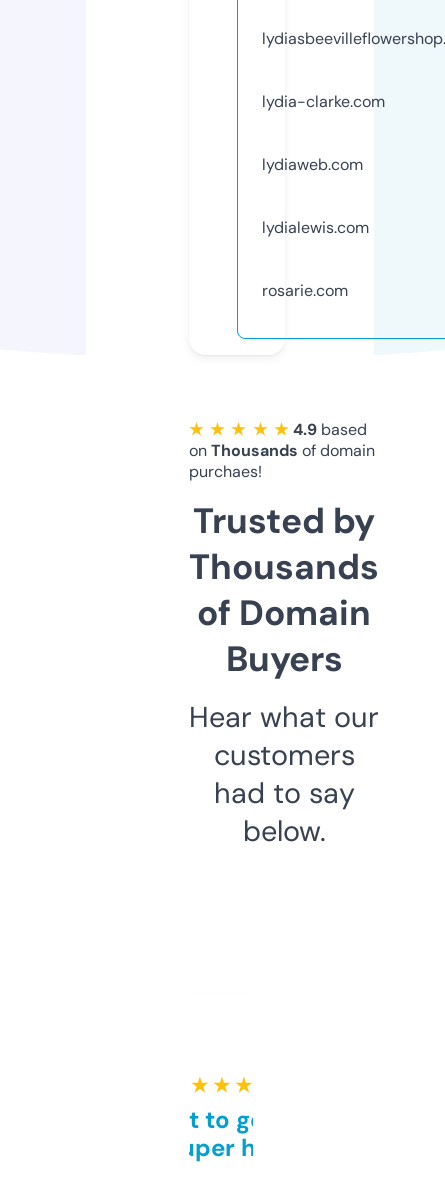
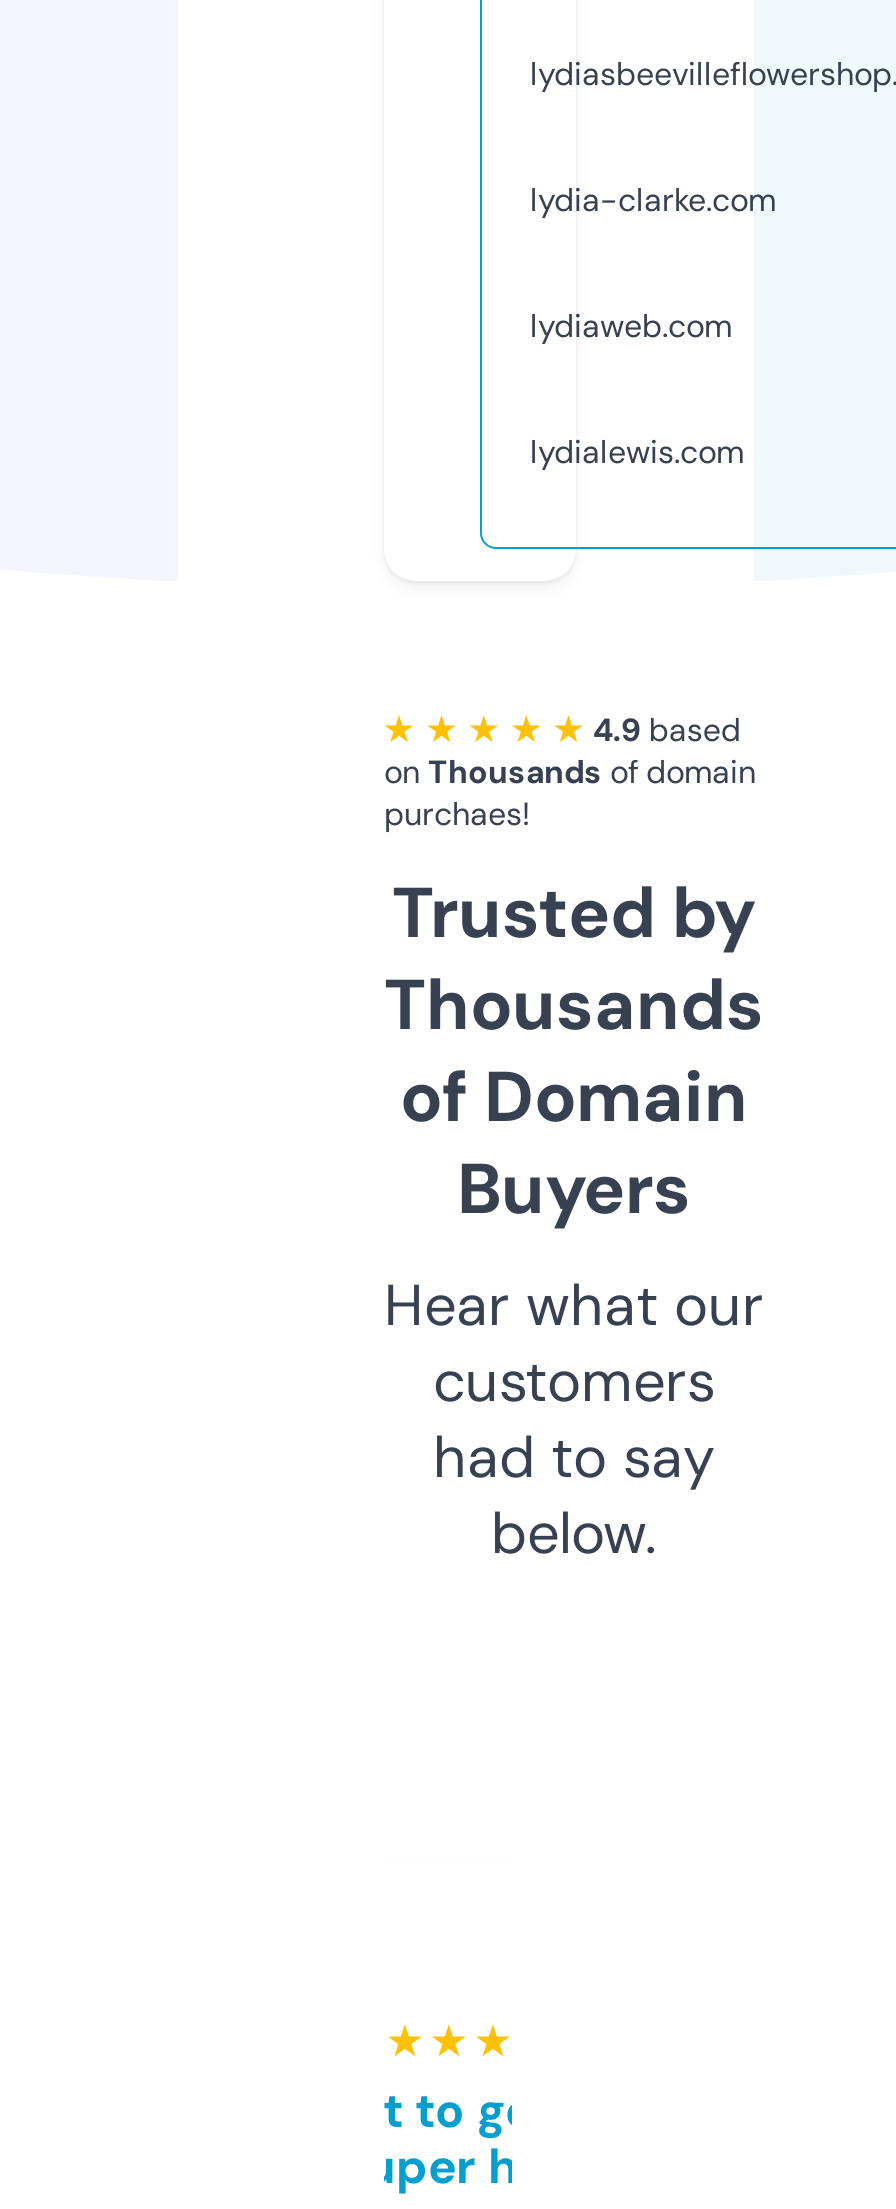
- rosarie.com
